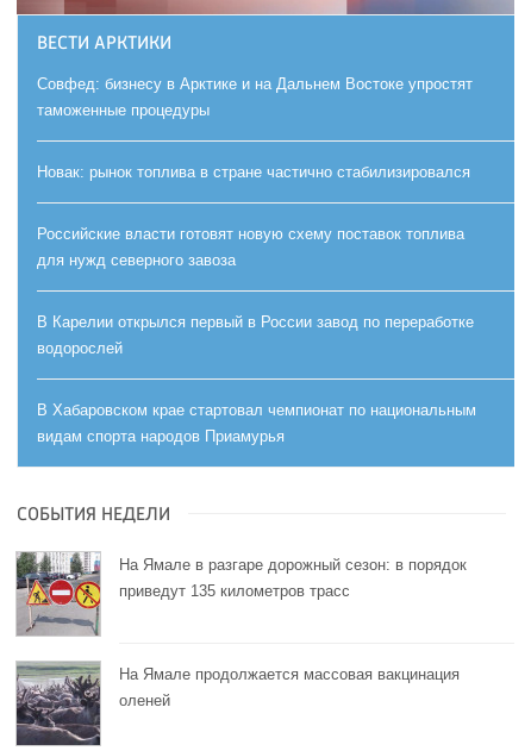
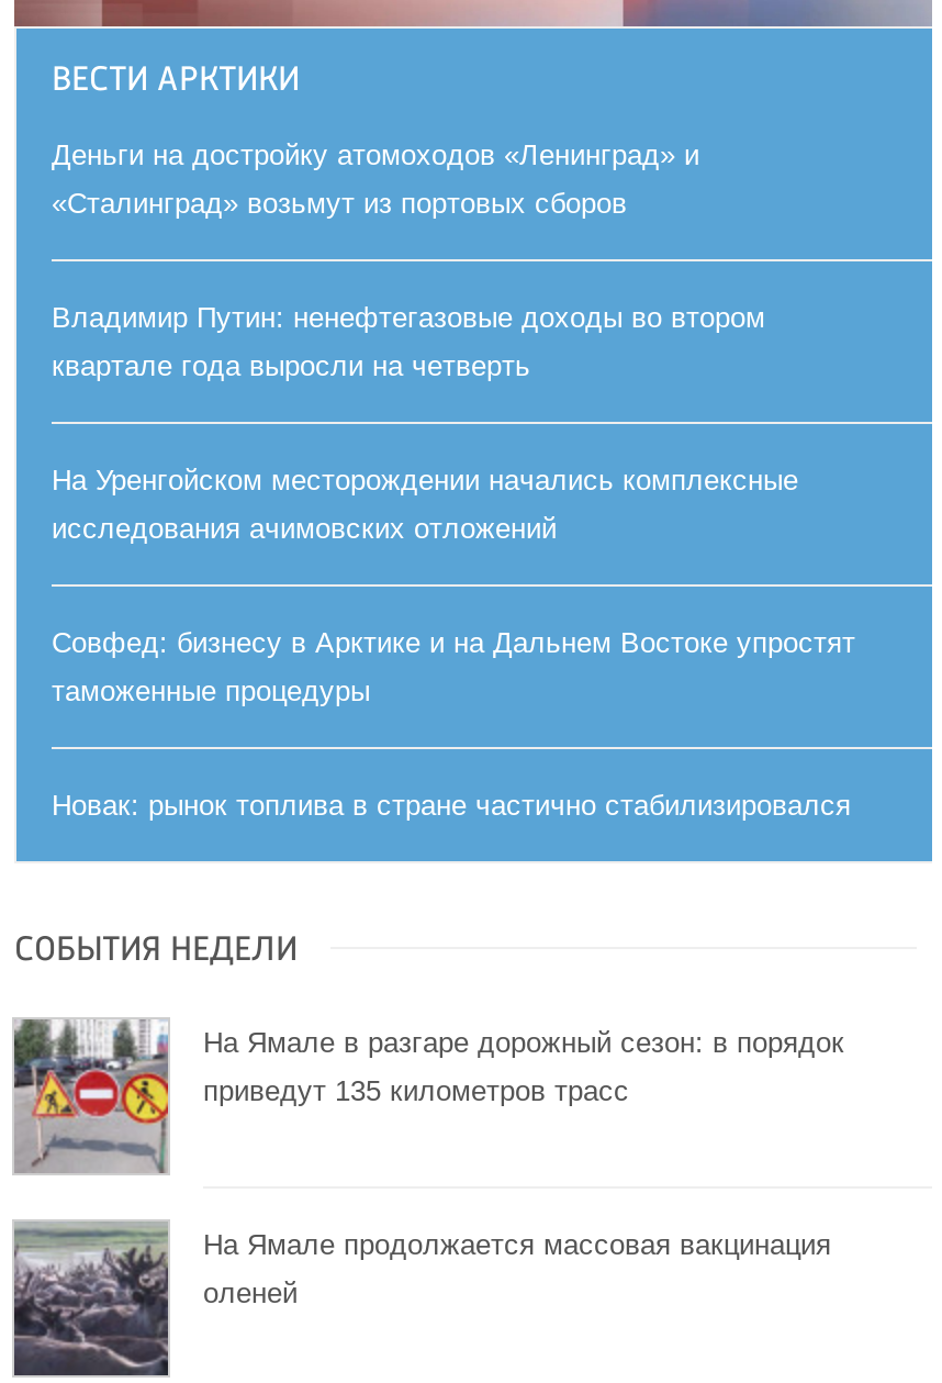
+ Деньги на достройку атомоходов «Ленинград» и
+ «Сталинград» возьмут из портовых сборов
+ Владимир Путин: ненефтегазовые доходы во втором
+ квартале года выросли на четверть
+ На Уренгойском месторождении начались комплексные
+ исследования ачимовских отложений

moved down: Совфед: бизнесу в Арктике и на Дальнем Востоке упростят | таможенные процедуры | Новак: рынок топлива в стране частично стабилизировался

- Российские власти готовят новую схему поставок топлива
- для нужд северного завоза
- В Карелии открылся первый в России завод по переработке
- водорослей
- В Хабаровском крае стартовал чемпионат по национальным
- видам спорта народов Приамурья
